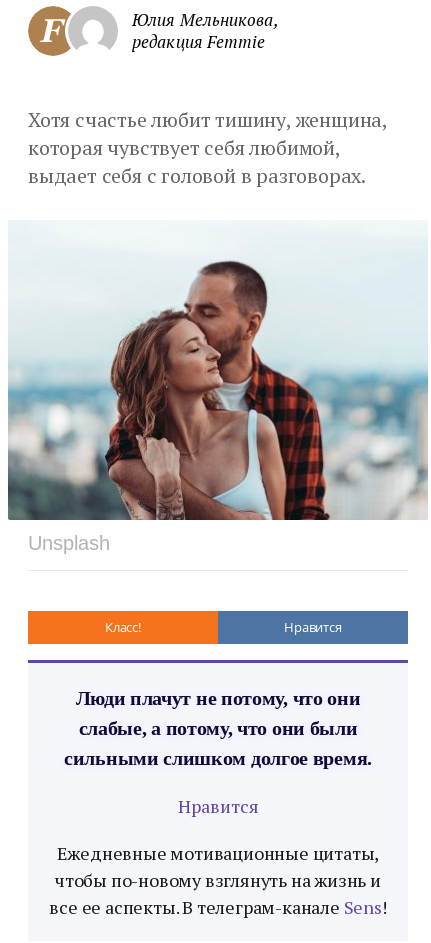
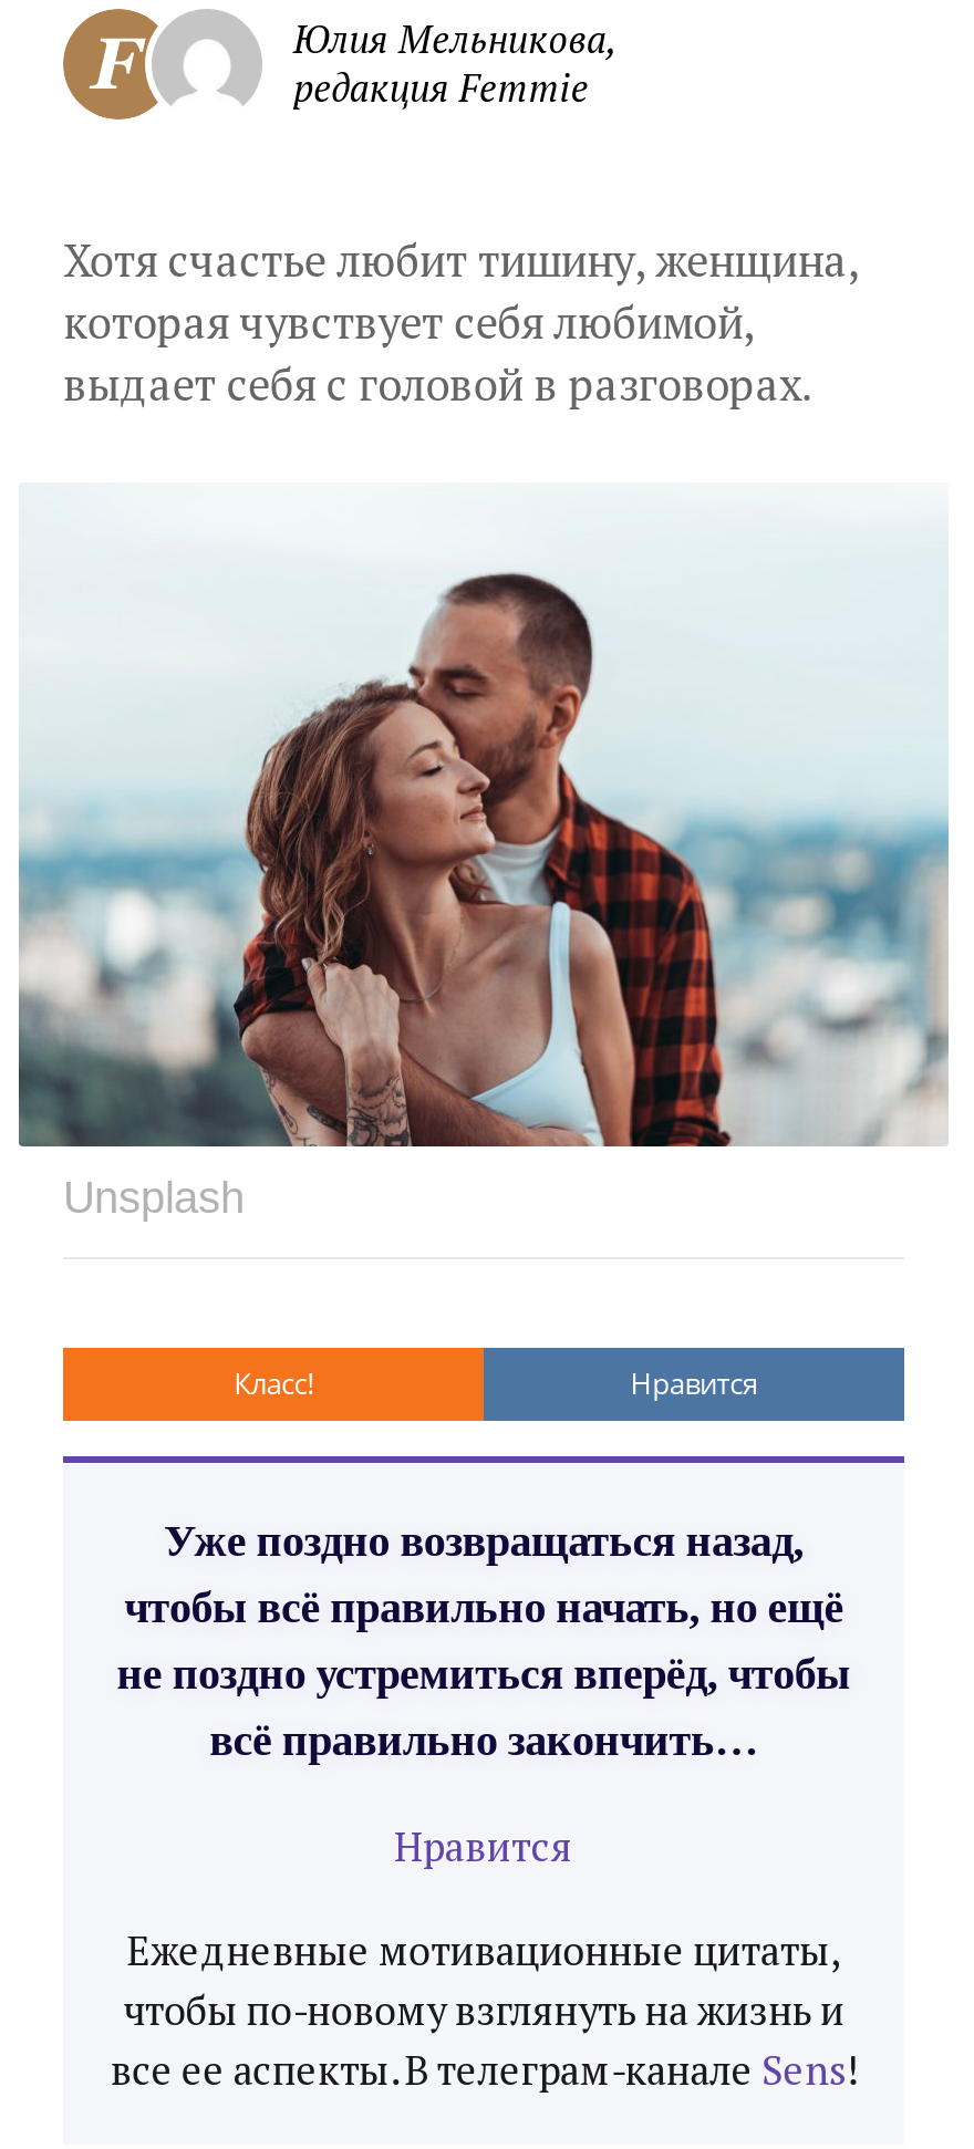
- Люди плачут не потому, что они
- слабые, а потому, что они были
- сильными слишком долгое время.
+ Уже поздно возвращаться назад,
+ чтобы всё правильно начать, но ещё
+ не поздно устремиться вперёд, чтобы
+ всё правильно закончить…
